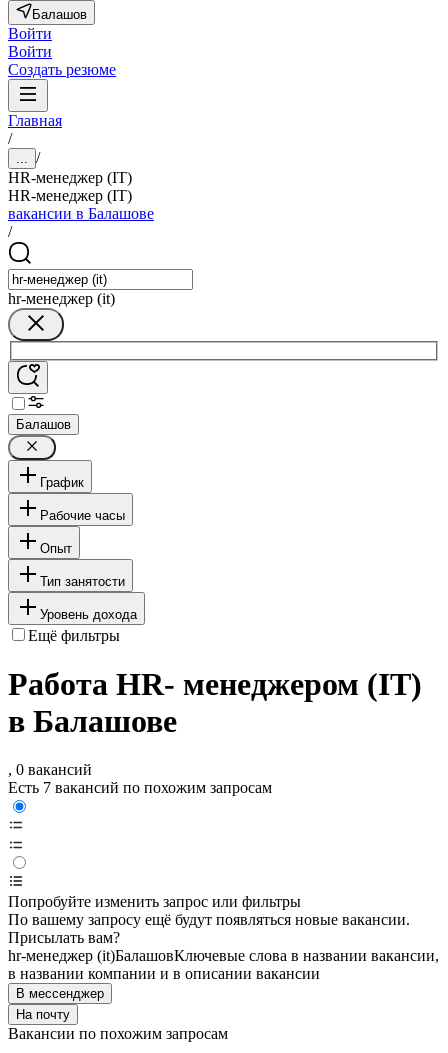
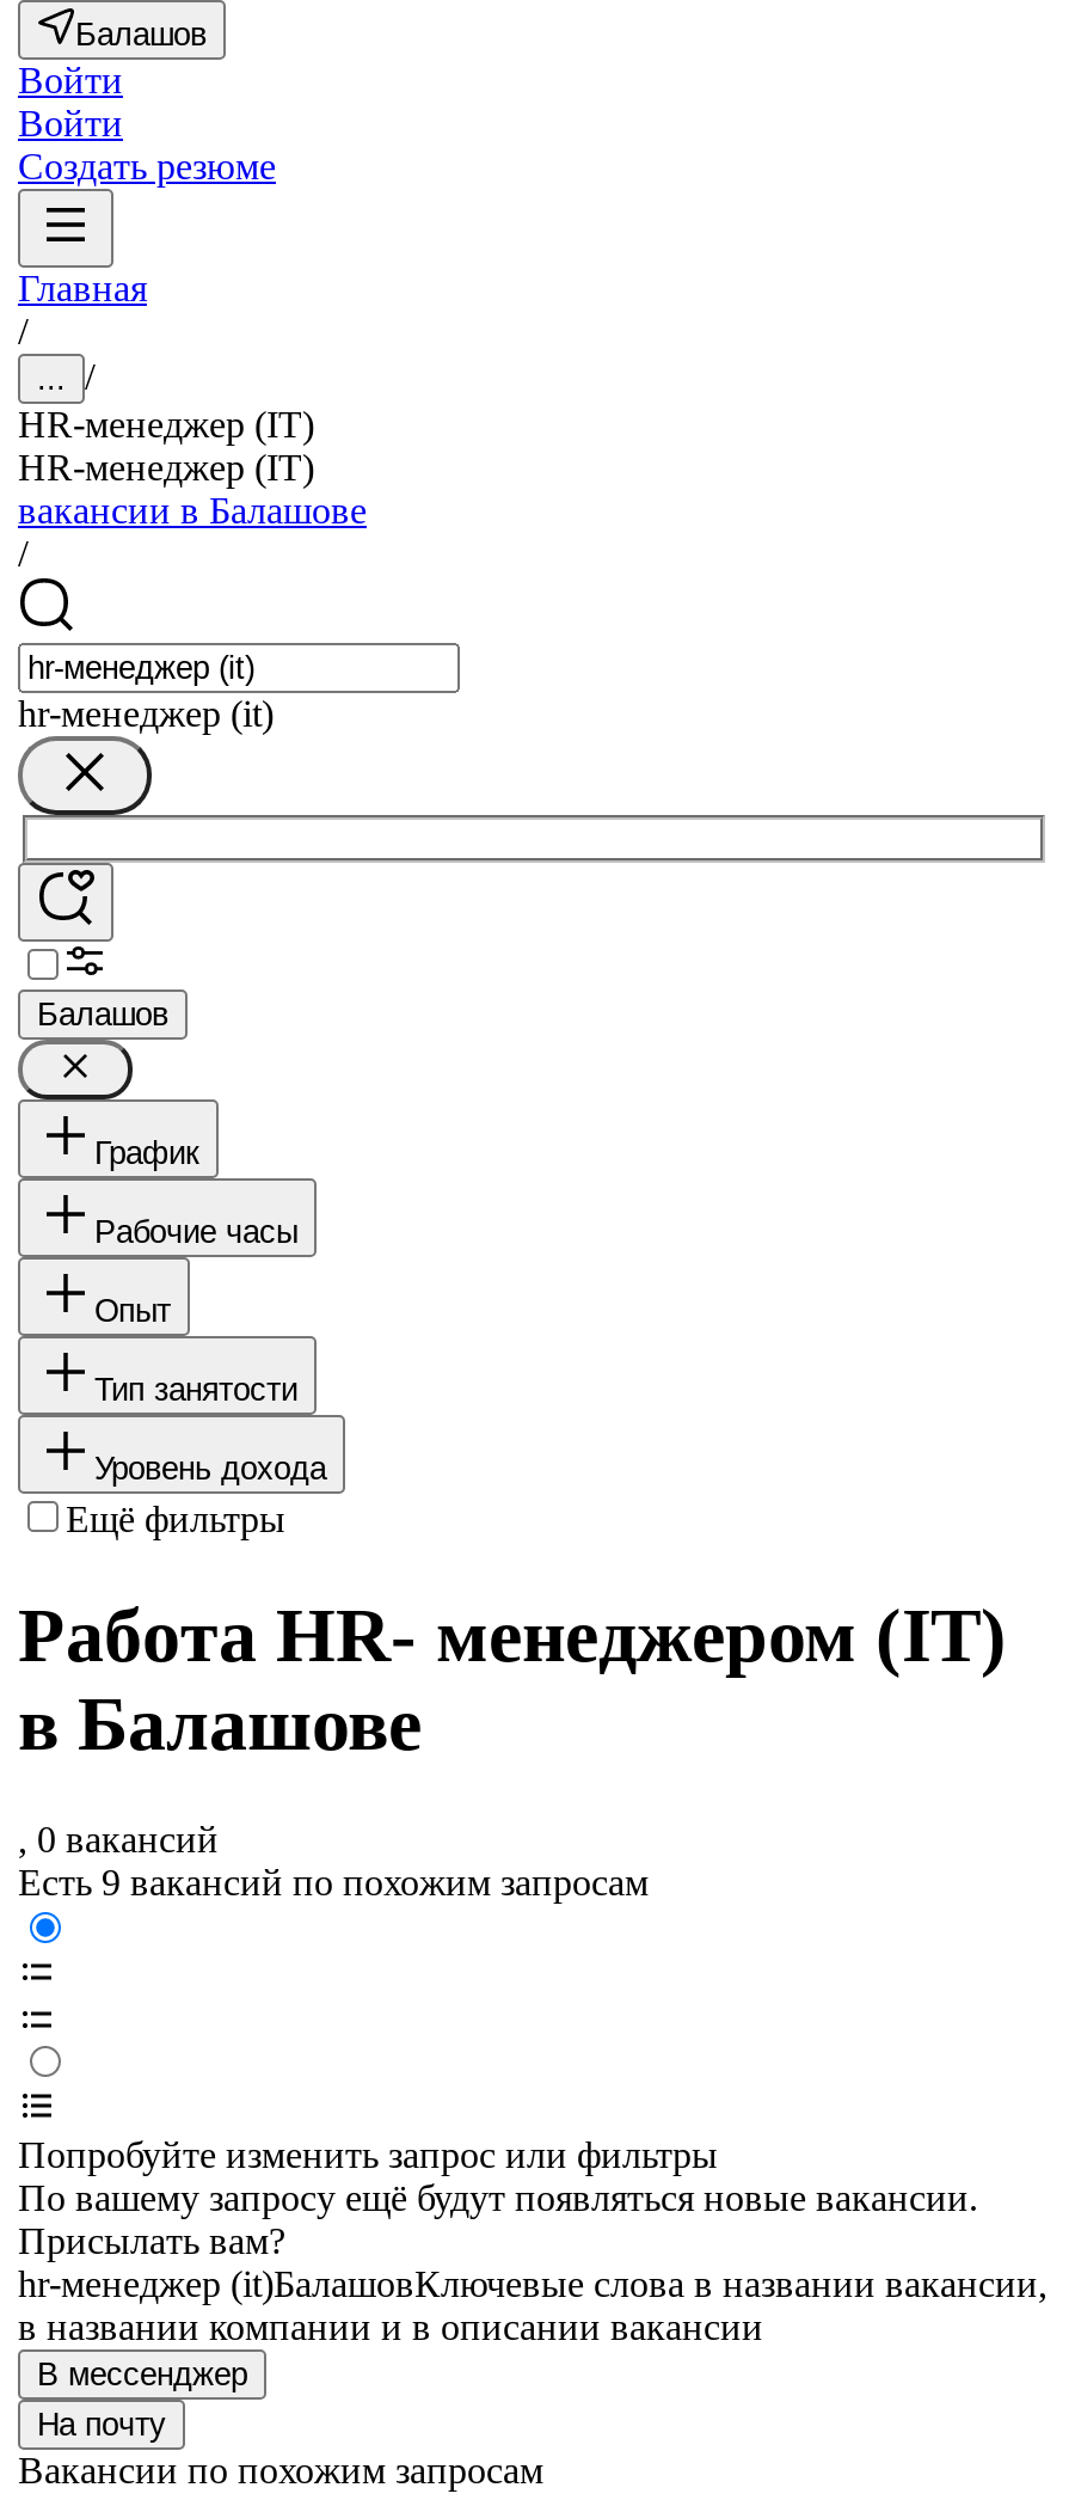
- Есть 7 вакансий по похожим запросам
+ Есть 9 вакансий по похожим запросам
